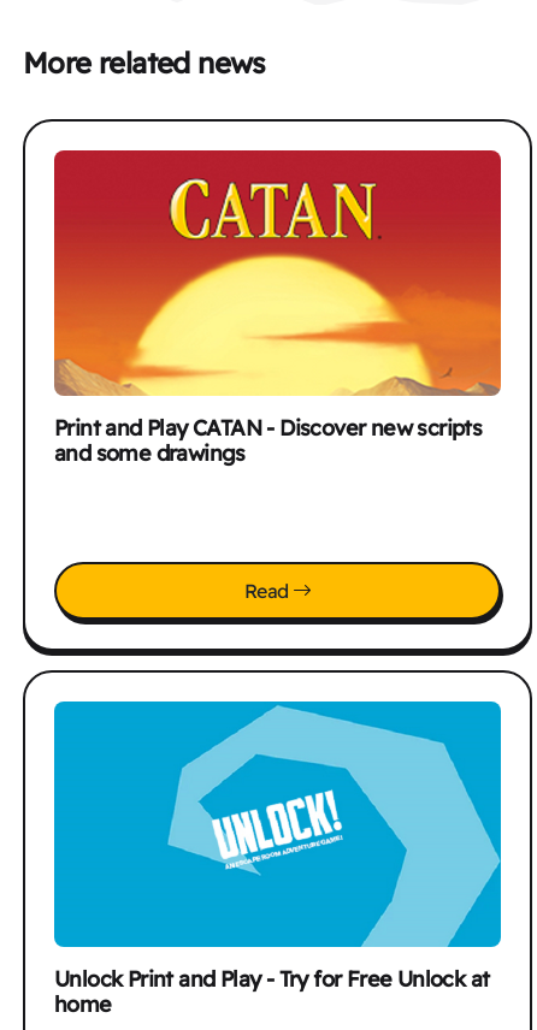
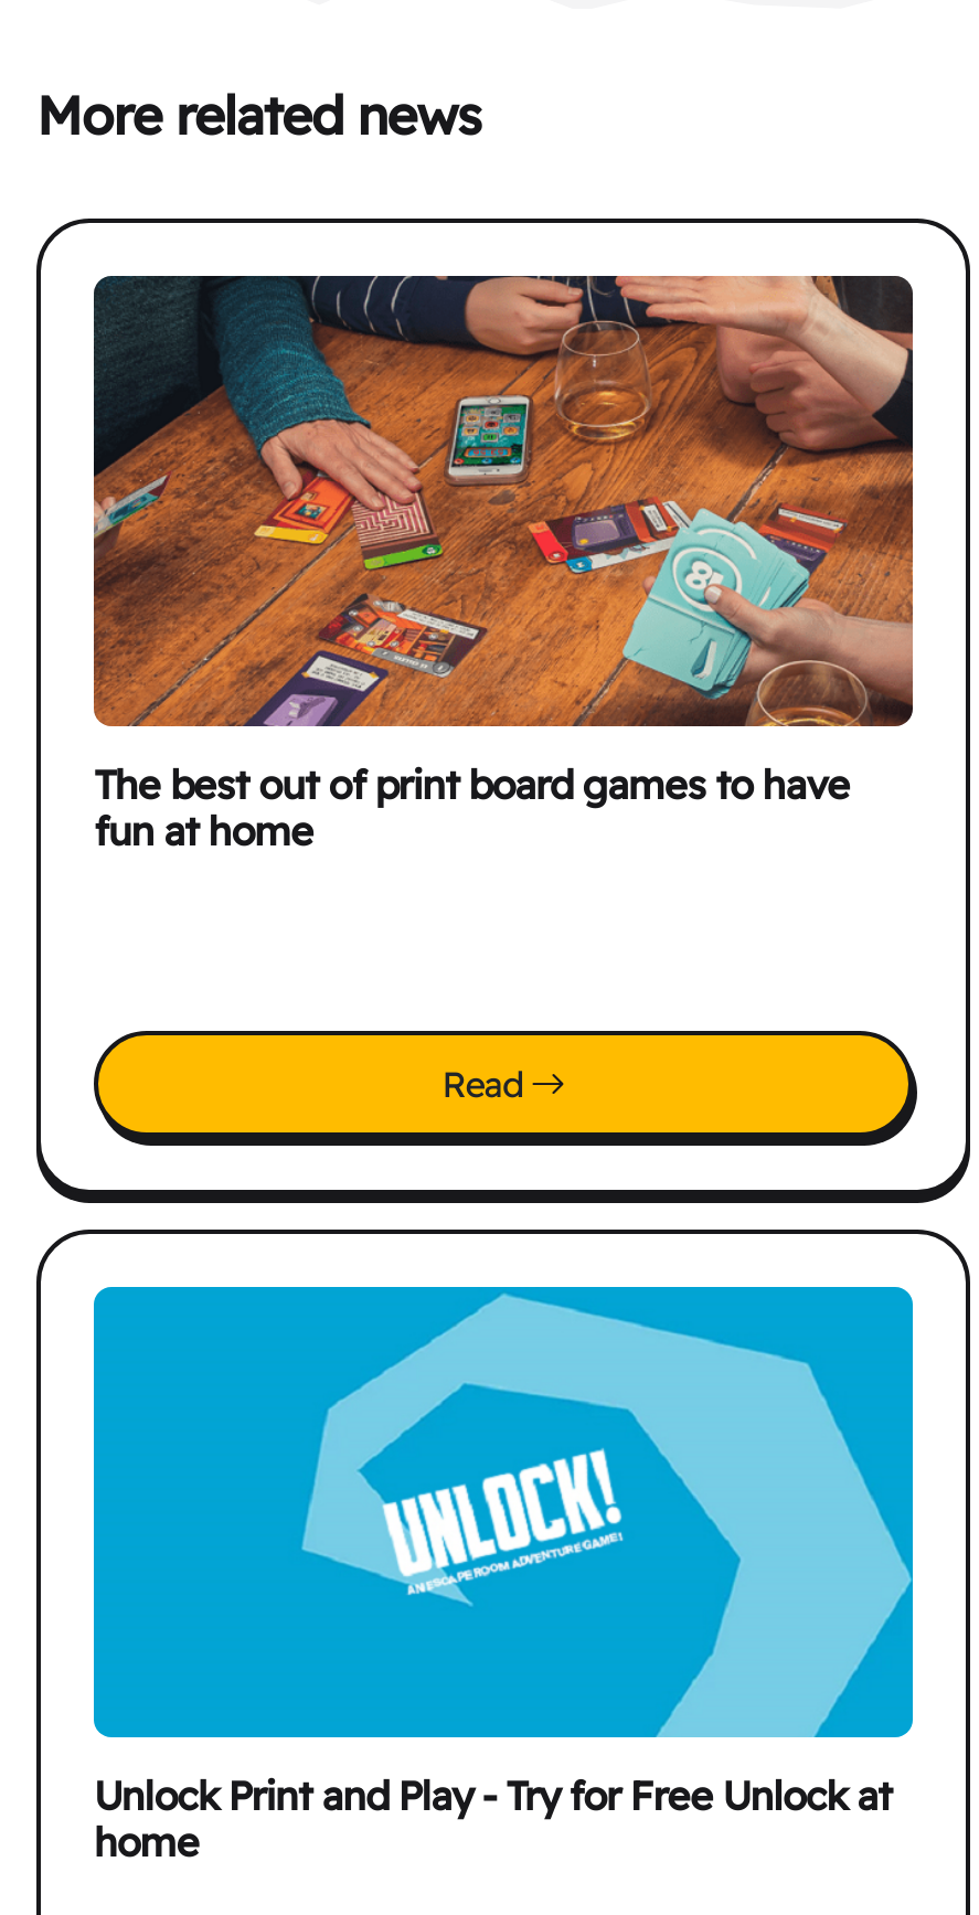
- [image]
- Print and Play CATAN - Discover new scripts
- and some drawings
+ [image]
+ The best out of print board games to have
+ fun at home
